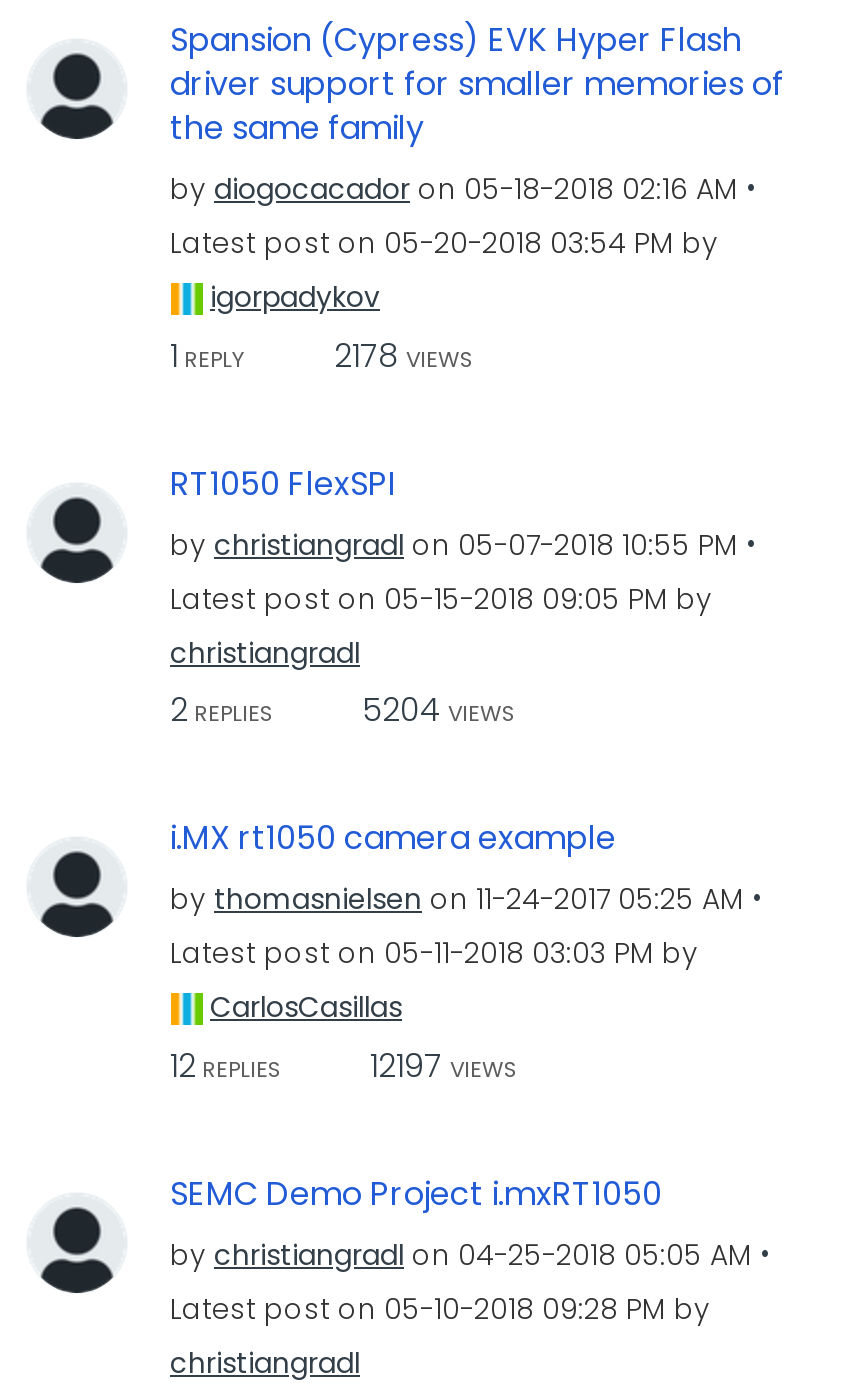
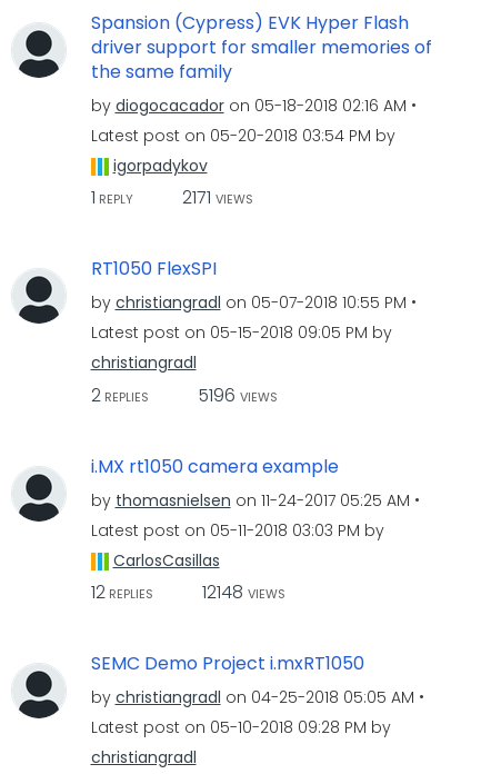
- 1 REPLY 2178 VIEWS
+ 1 REPLY 2171 VIEWS

- 2 REPLIES 5204 VIEWS
+ 2 REPLIES 5196 VIEWS

- 12 REPLIES 12197 VIEWS
+ 12 REPLIES 12148 VIEWS
